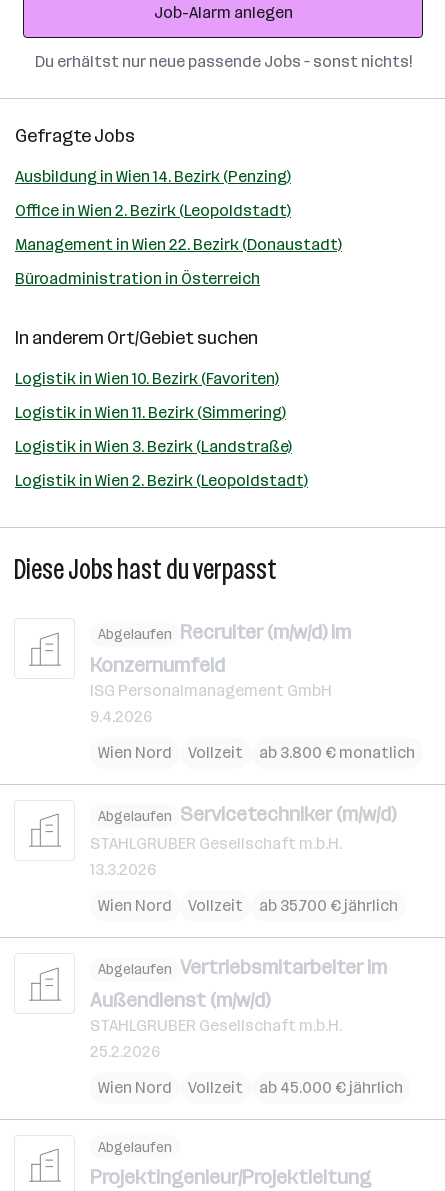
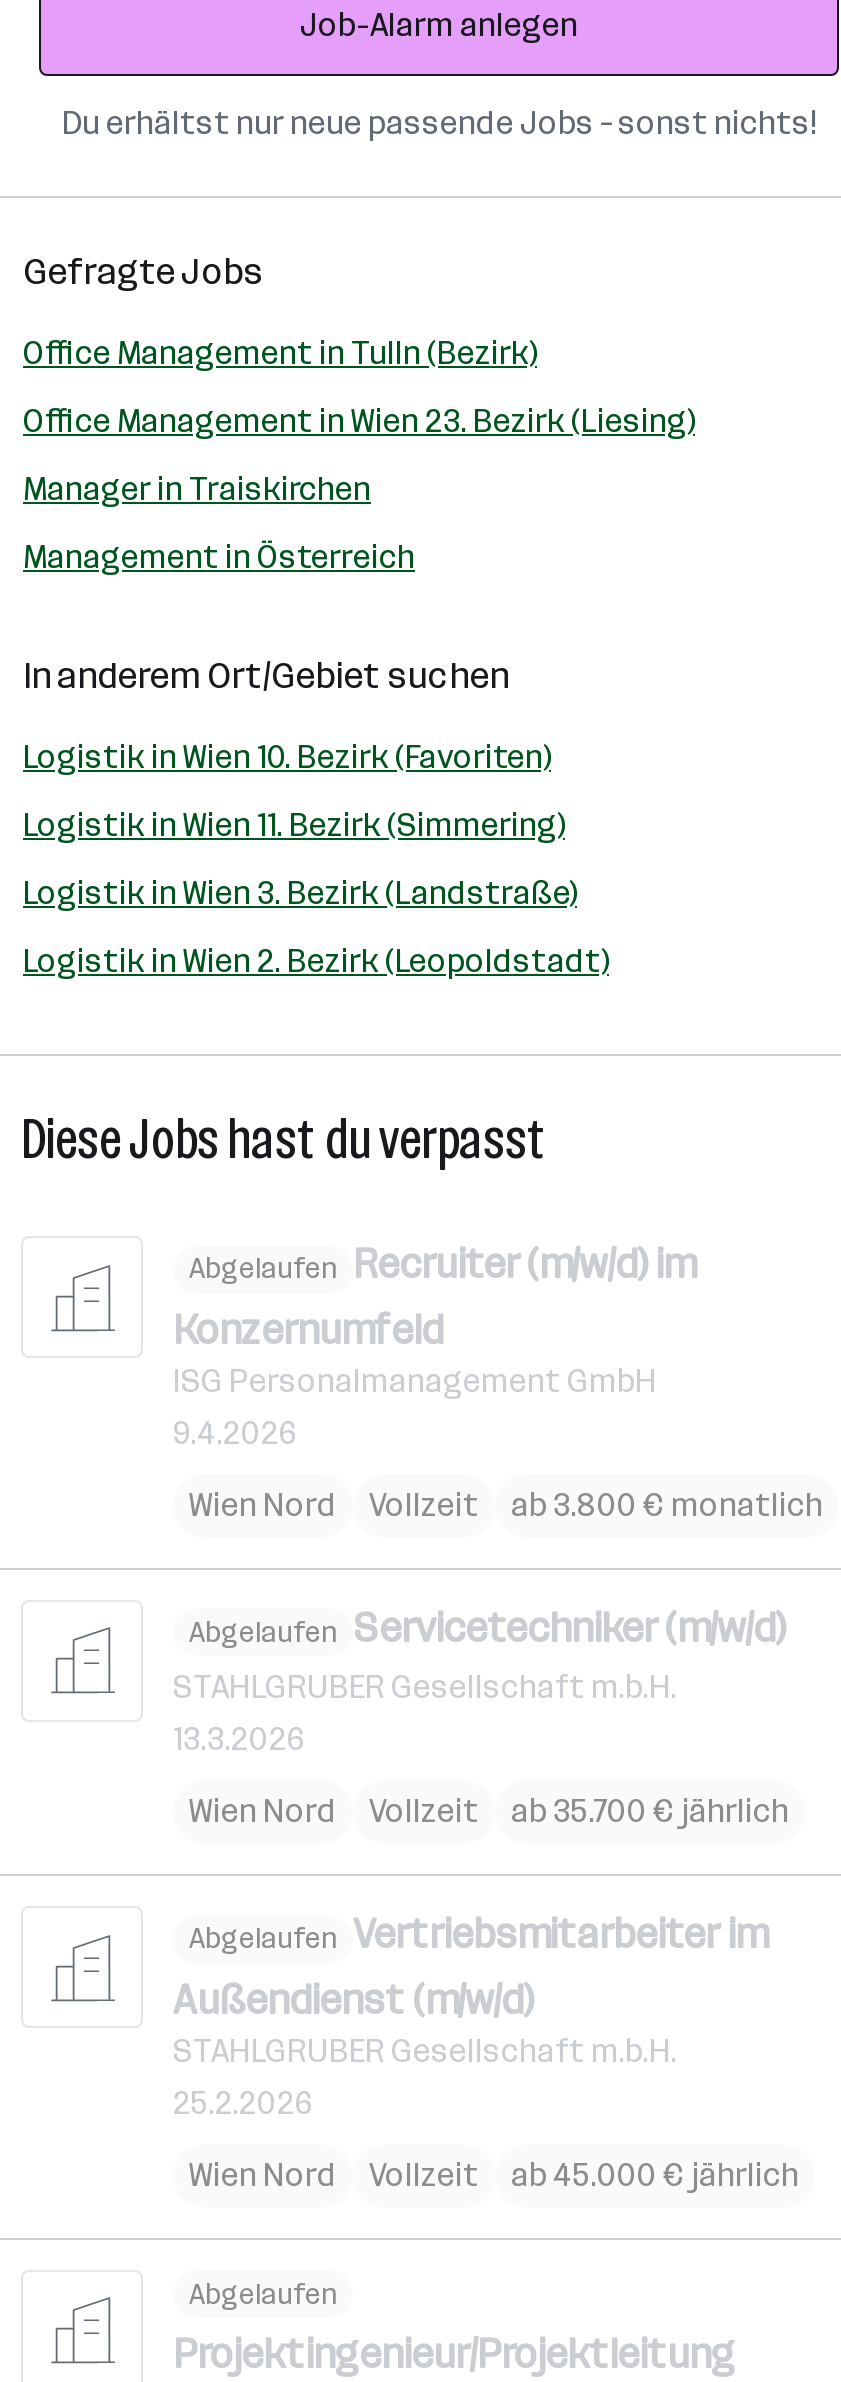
- Ausbildung in Wien 14. Bezirk (Penzing)
+ Office Management in Tulln (Bezirk)

- Office in Wien 2. Bezirk (Leopoldstadt)
+ Office Management in Wien 23. Bezirk (Liesing)

- Management in Wien 22. Bezirk (Donaustadt)
+ Manager in Traiskirchen

- Büroadministration in Österreich
+ Management in Österreich
